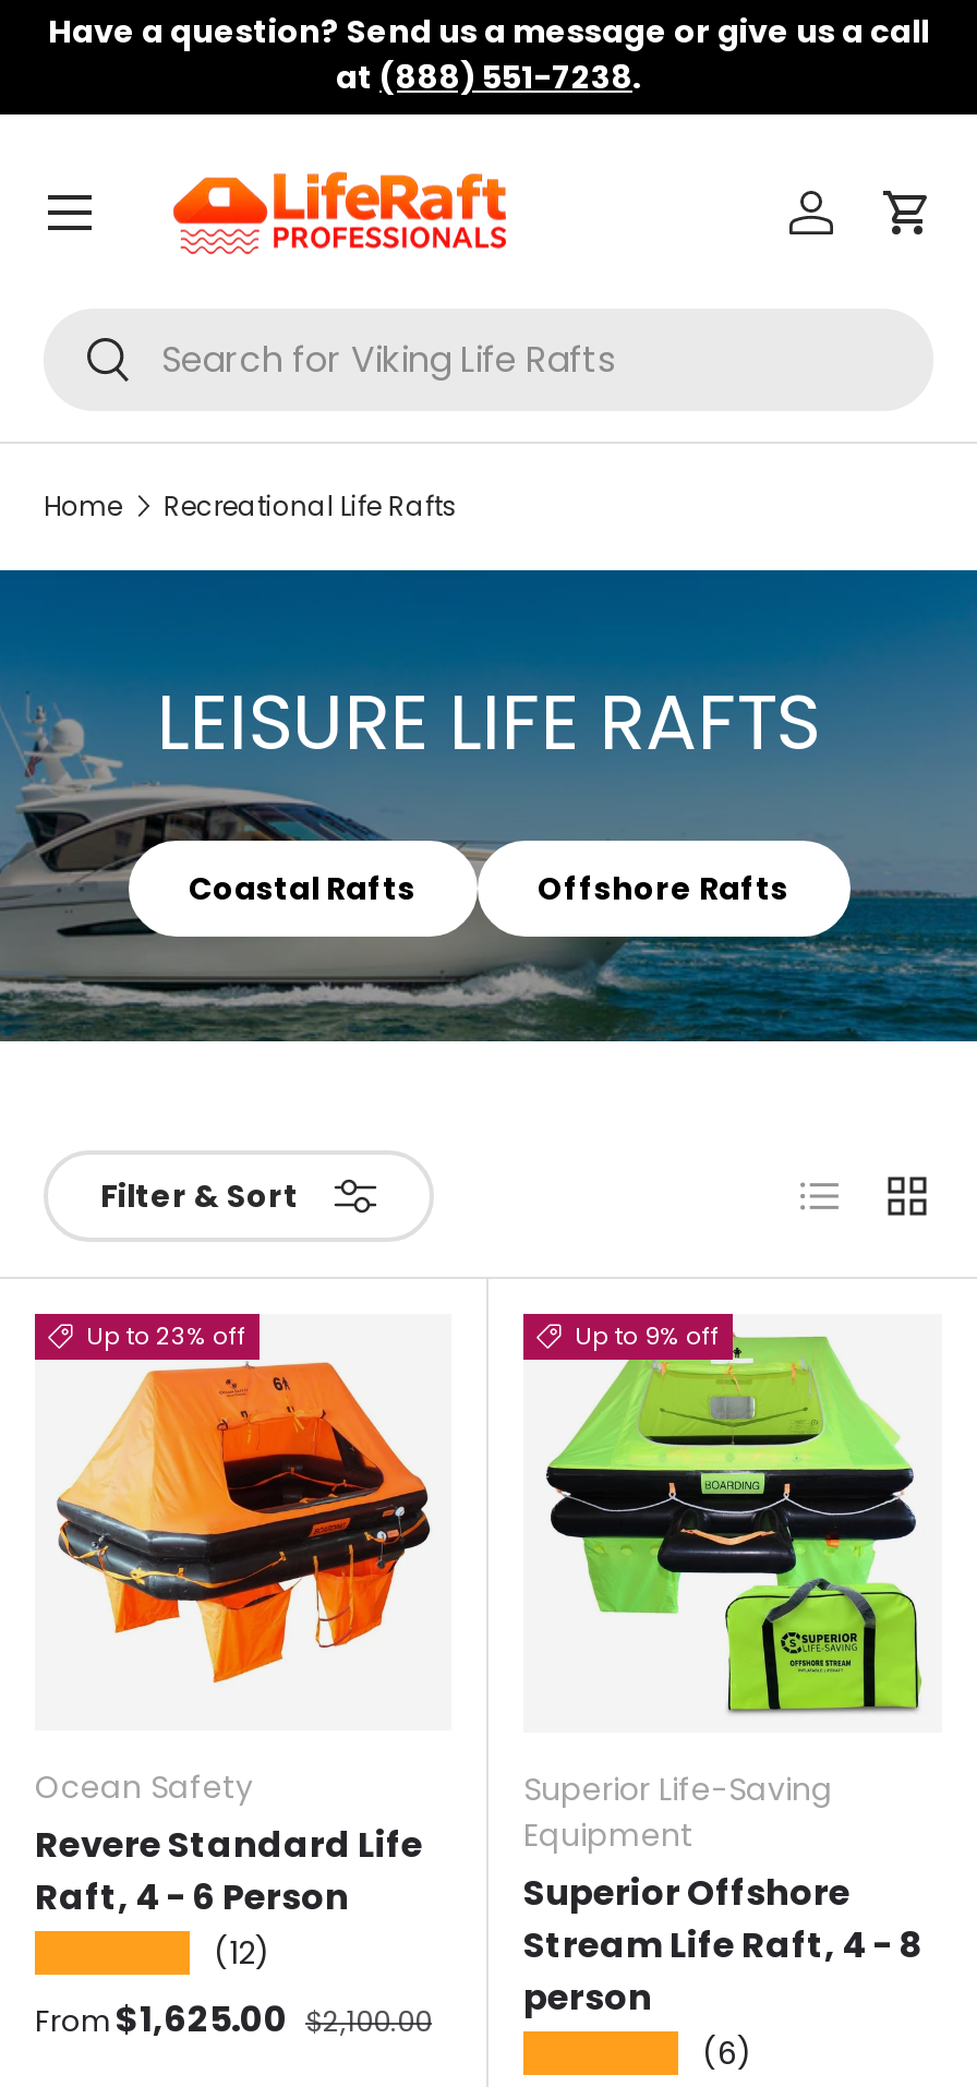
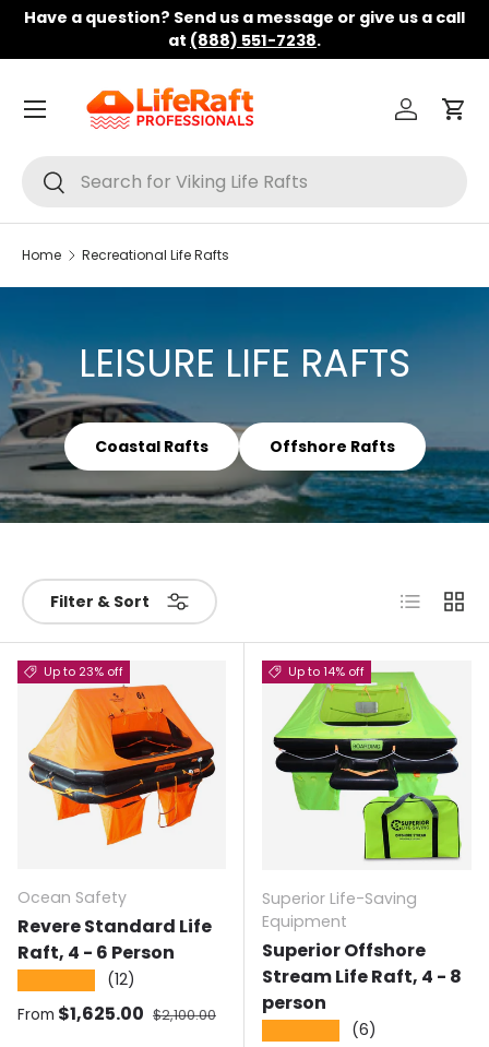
- Up to 9% off
+ Up to 14% off
